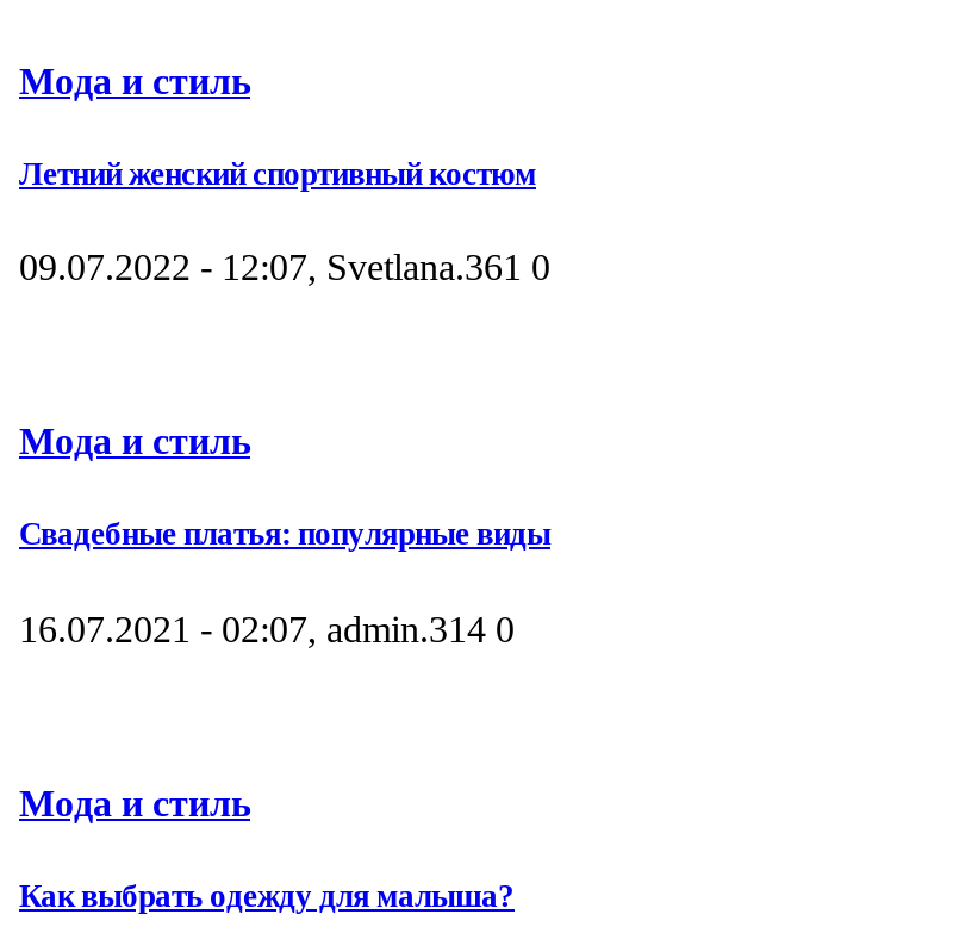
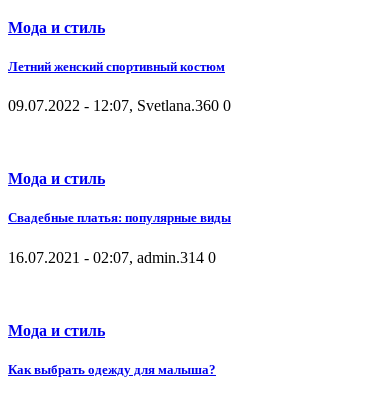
- 09.07.2022 - 12:07, Svetlana.361 0
+ 09.07.2022 - 12:07, Svetlana.360 0
